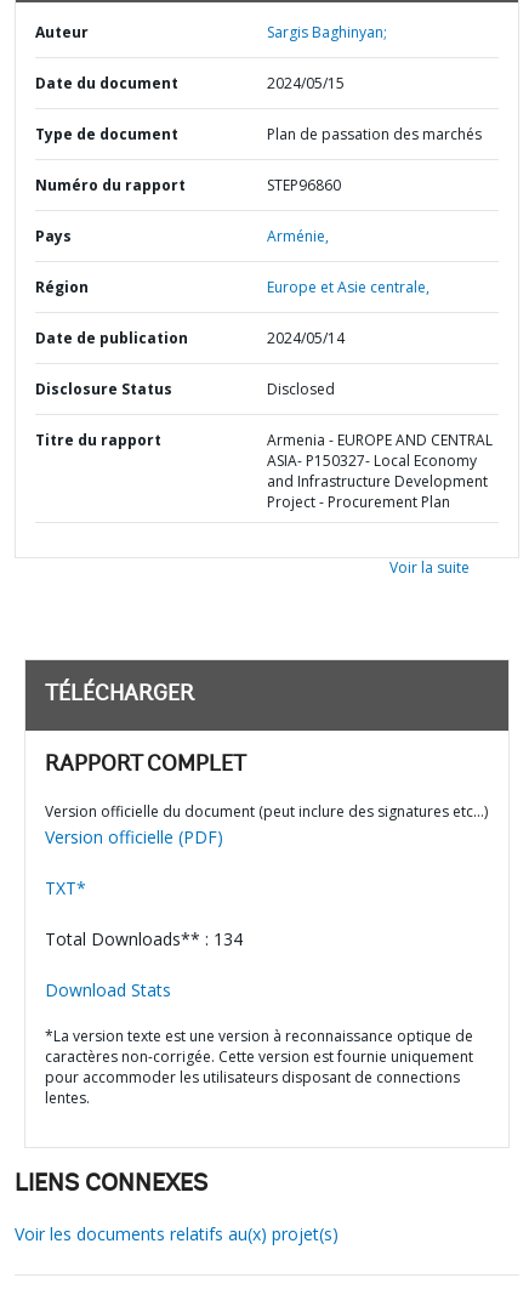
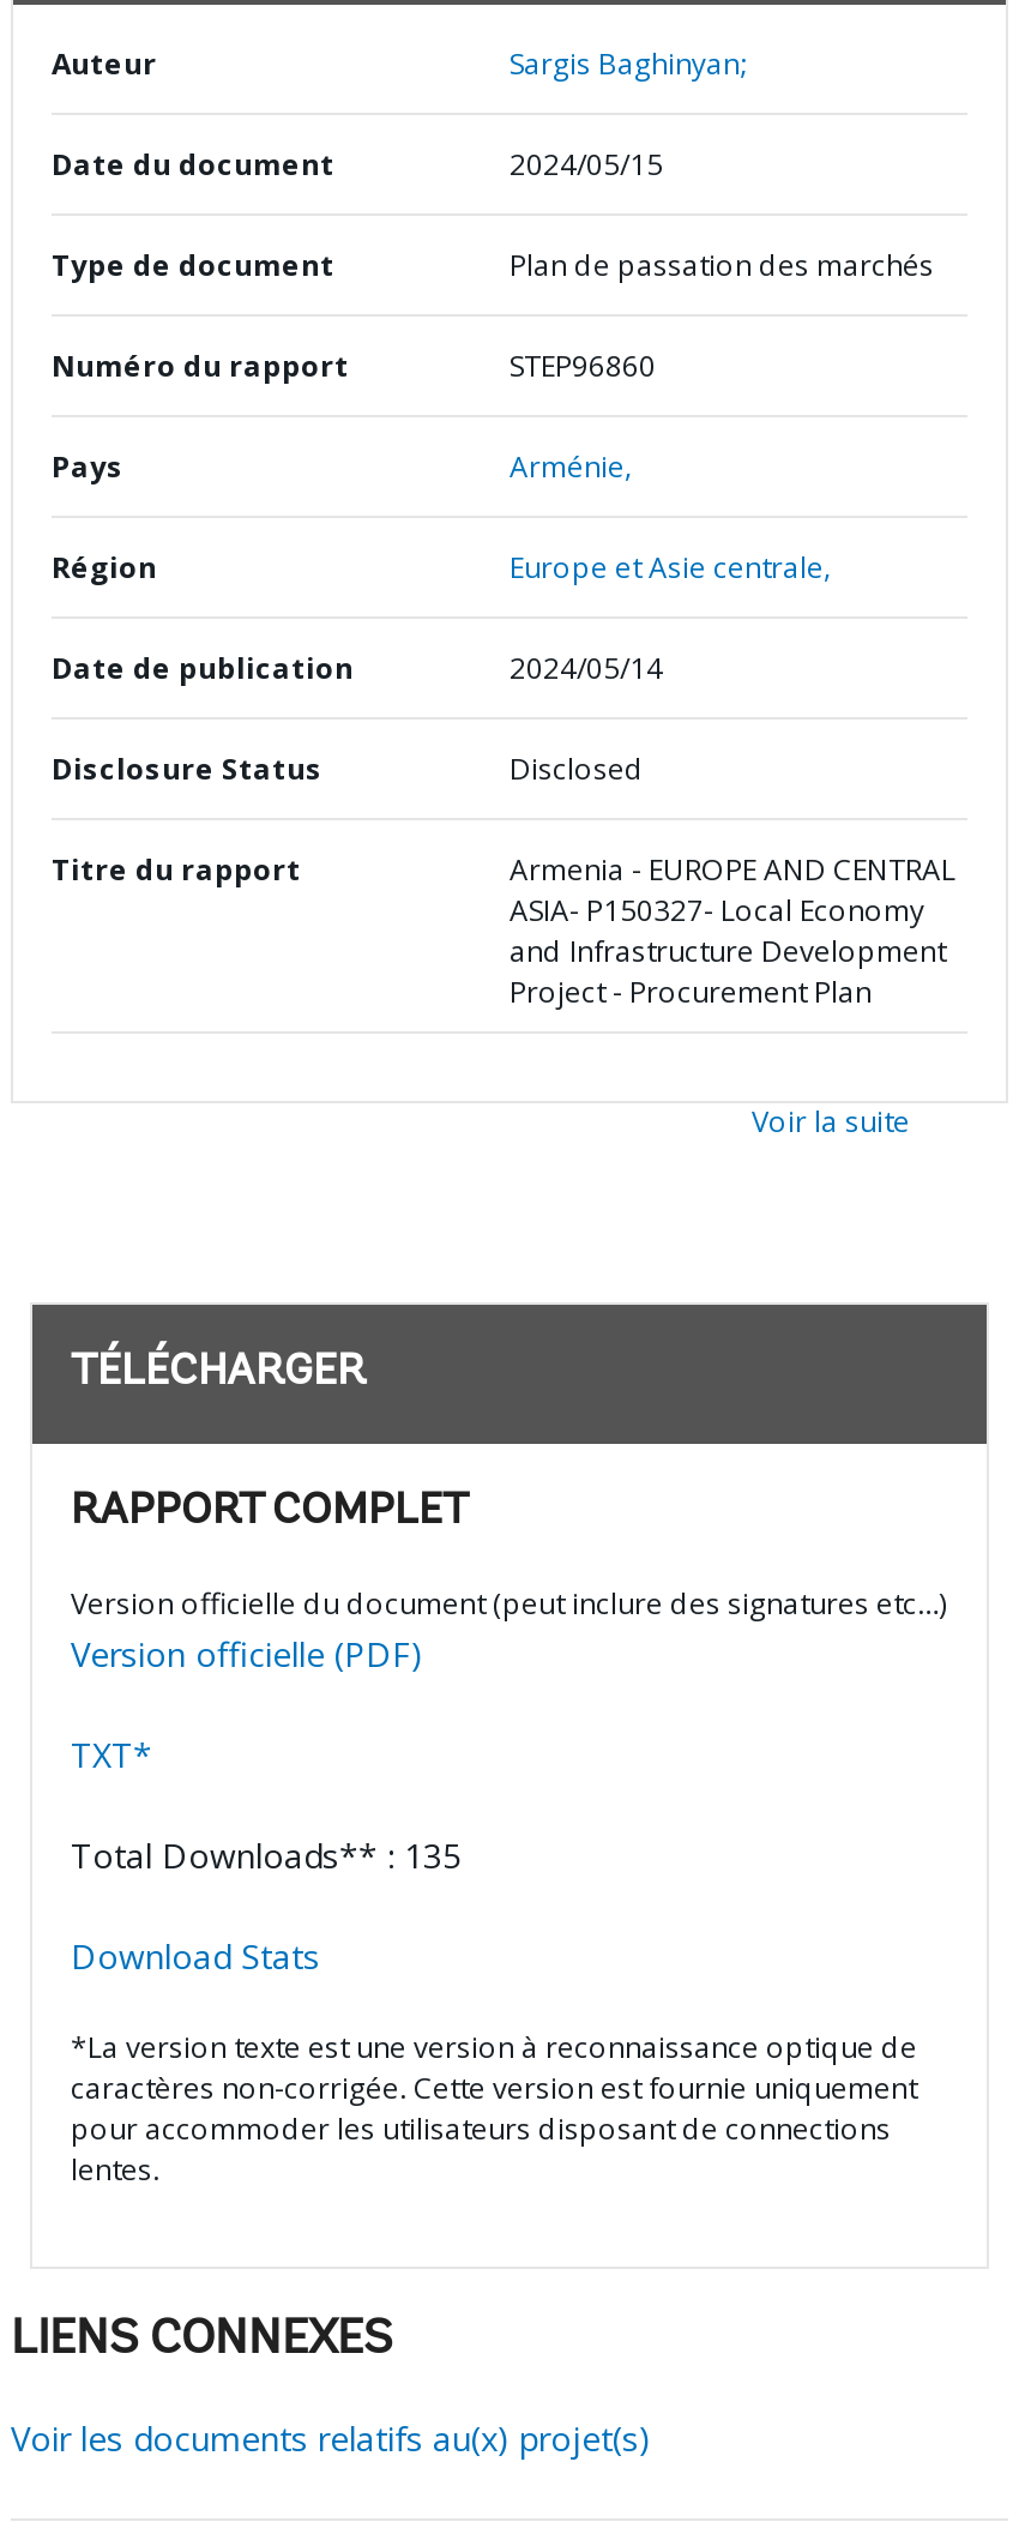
- Total Downloads** : 134
+ Total Downloads** : 135
